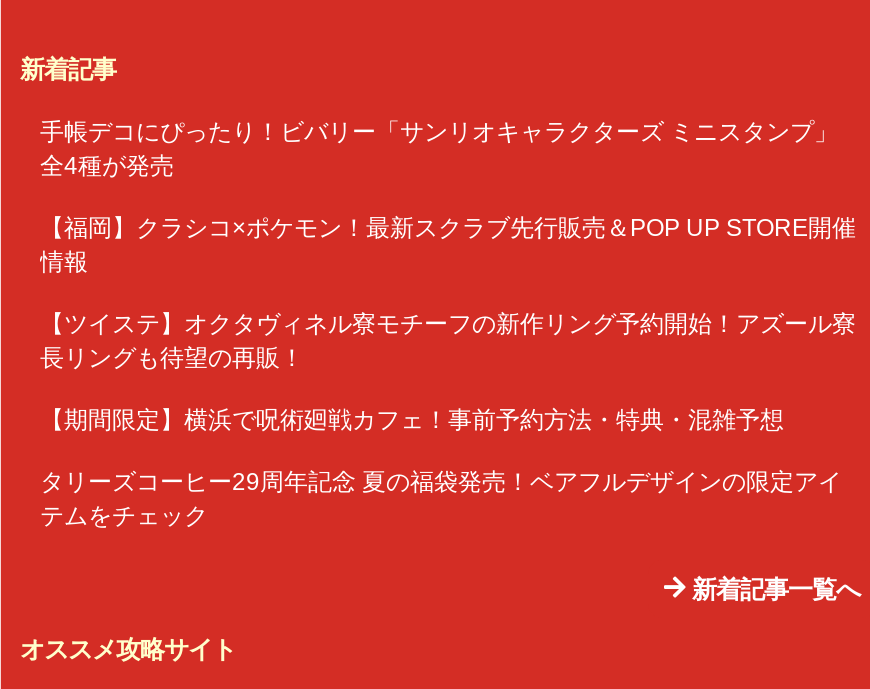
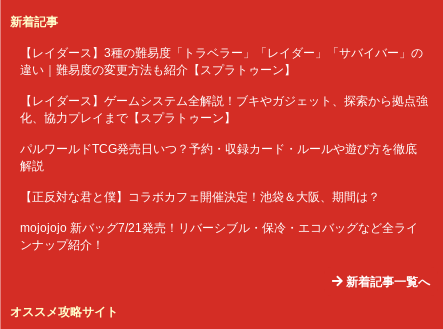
- 手帳デコにぴったり！ビバリー「サンリオキャラクターズ ミニスタンプ」
- 全4種が発売
+ 【レイダース】3種の難易度「トラベラー」「レイダー」「サバイバー」の
+ 違い｜難易度の変更方法も紹介【スプラトゥーン】

- 【福岡】クラシコ×ポケモン！最新スクラブ先行販売＆POP UP STORE開催
- 情報
+ 【レイダース】ゲームシステム全解説！ブキやガジェット、探索から拠点強
+ 化、協力プレイまで【スプラトゥーン】

- 【ツイステ】オクタヴィネル寮モチーフの新作リング予約開始！アズール寮
- 長リングも待望の再販！
+ パルワールドTCG発売日いつ？予約・収録カード・ルールや遊び方を徹底
+ 解説

- 【期間限定】横浜で呪術廻戦カフェ！事前予約方法・特典・混雑予想
+ 【正反対な君と僕】コラボカフェ開催決定！池袋＆大阪、期間は？

- タリーズコーヒー29周年記念 夏の福袋発売！ベアフルデザインの限定アイ
- テムをチェック
+ mojojojo 新バッグ7/21発売！リバーシブル・保冷・エコバッグなど全ライ
+ ンナップ紹介！
